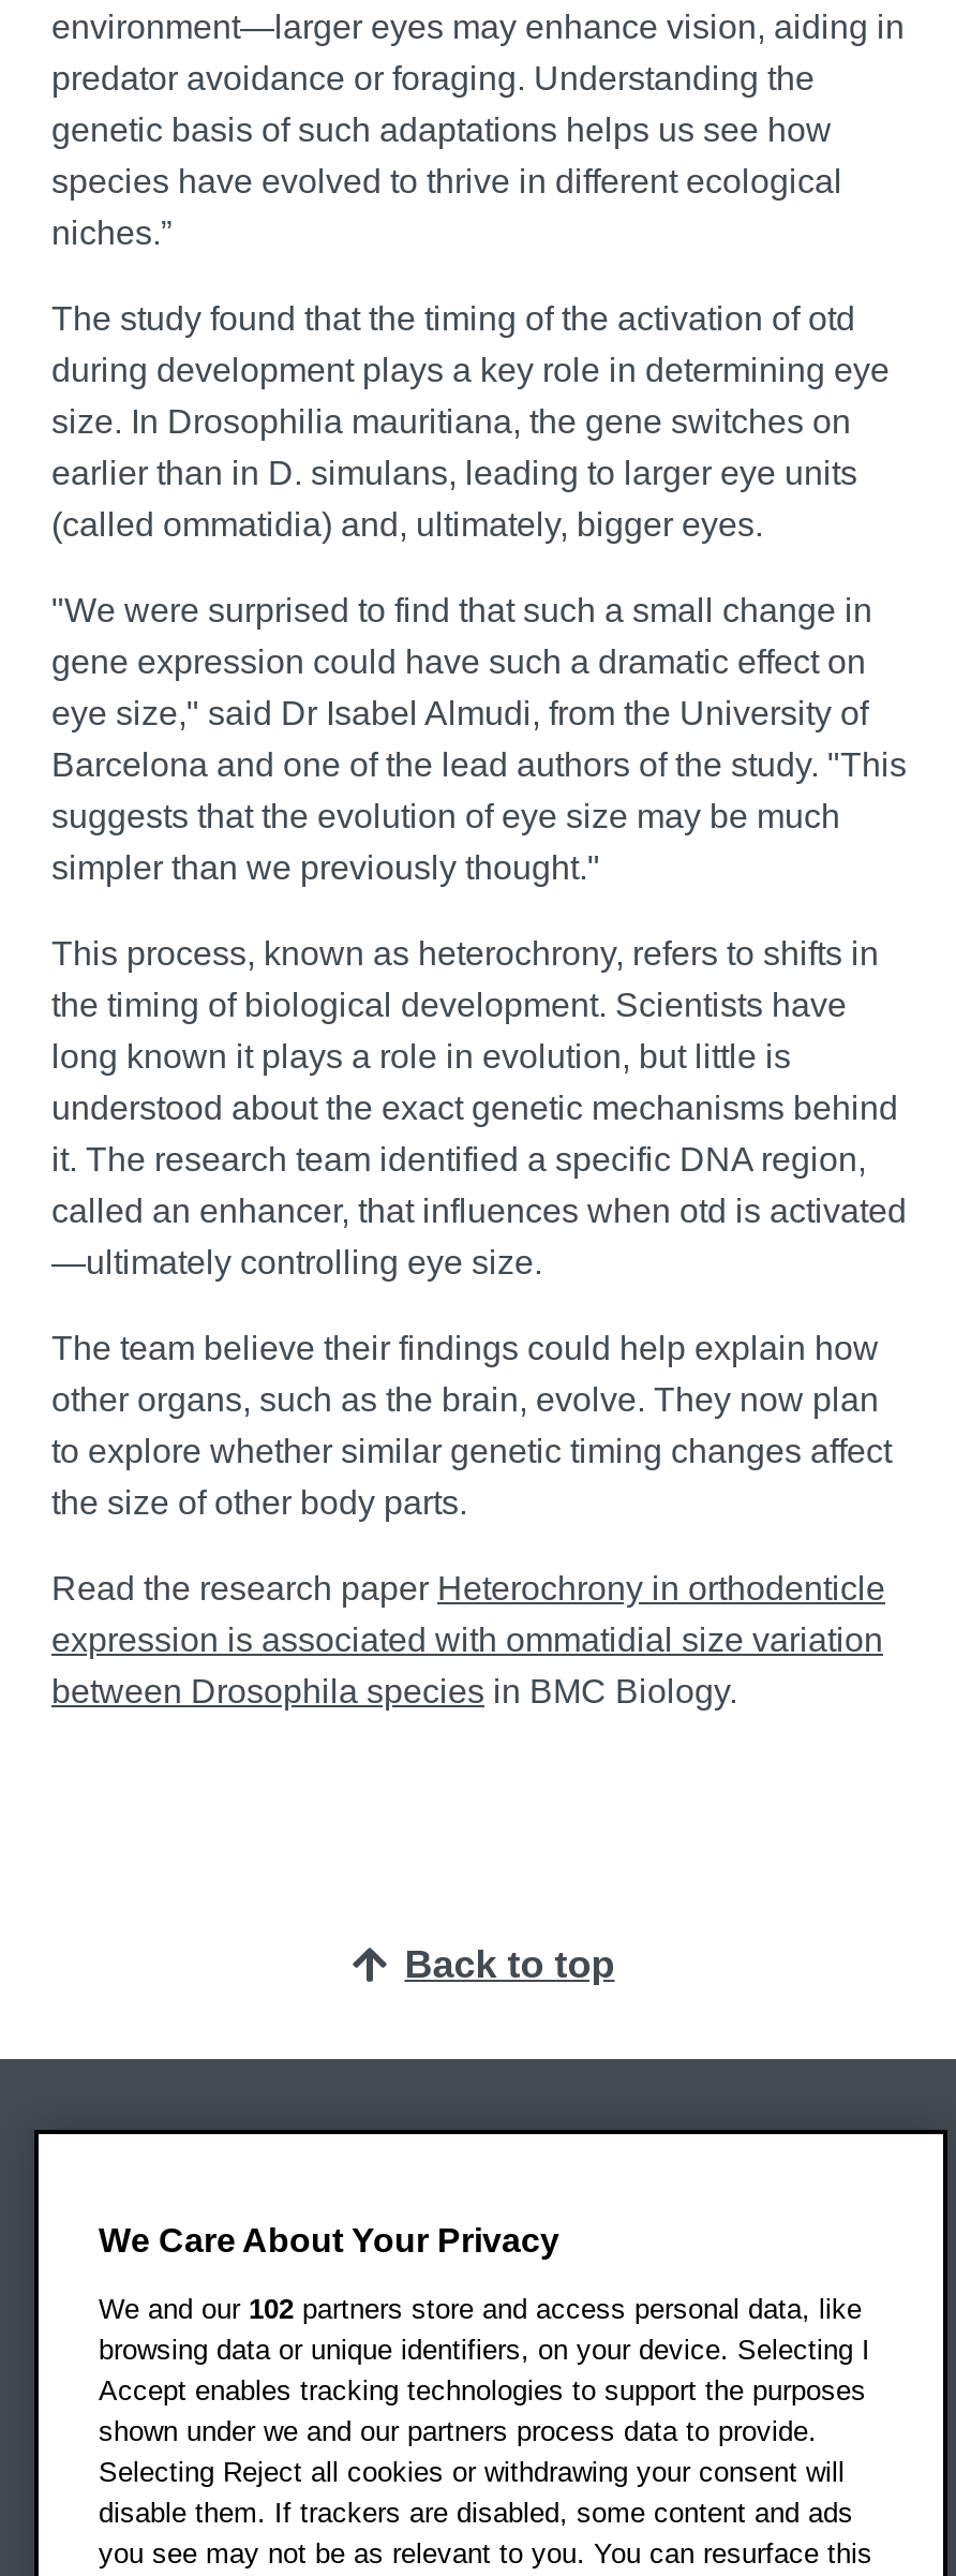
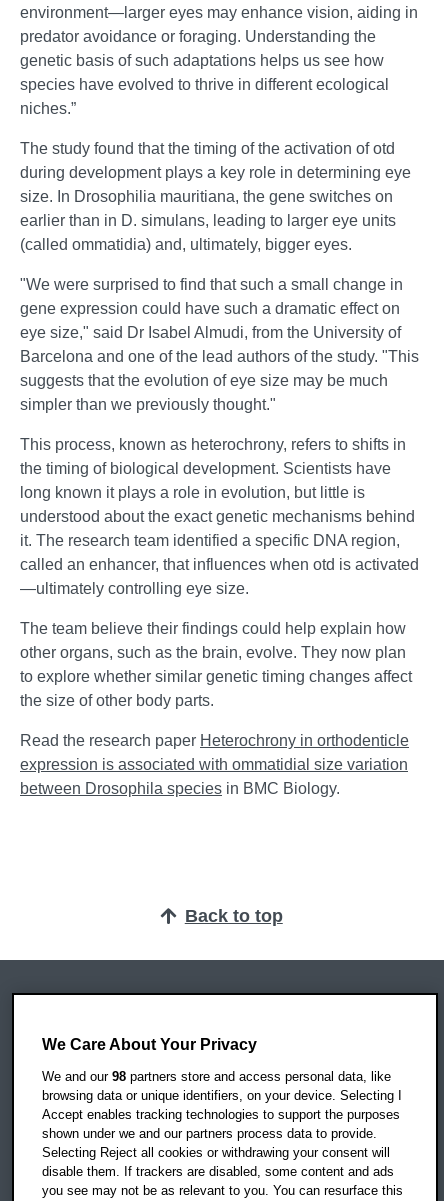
- We and our 102 partners store and access personal data, like
+ We and our 98 partners store and access personal data, like
